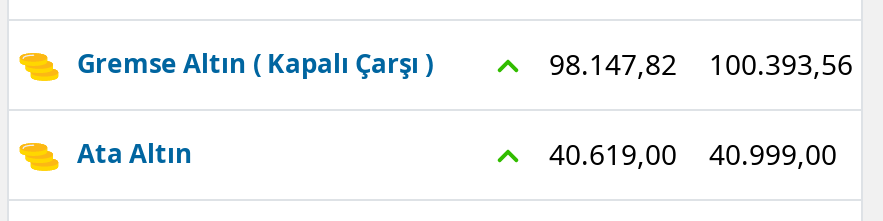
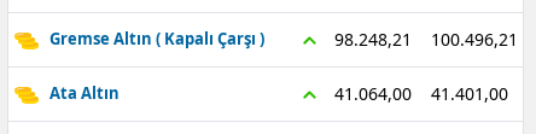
- 98.147,82
+ 98.248,21

- 100.393,56
+ 100.496,21

- 40.619,00
+ 41.064,00

- 40.999,00
+ 41.401,00
